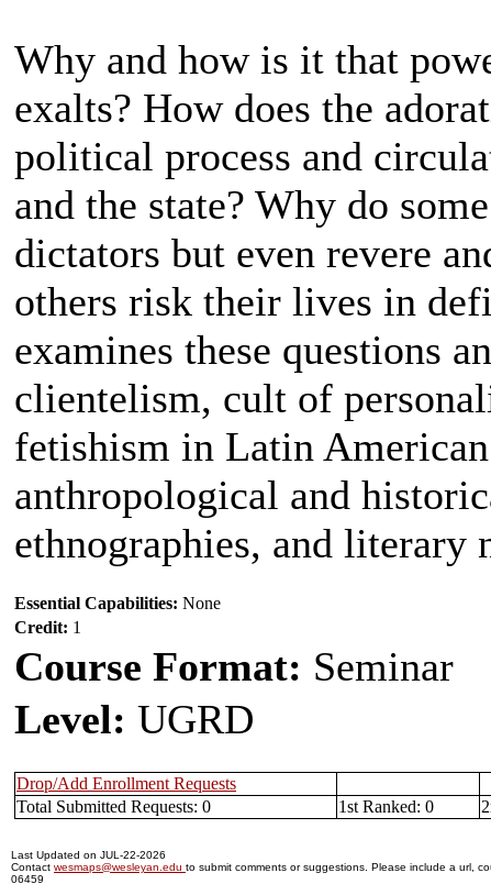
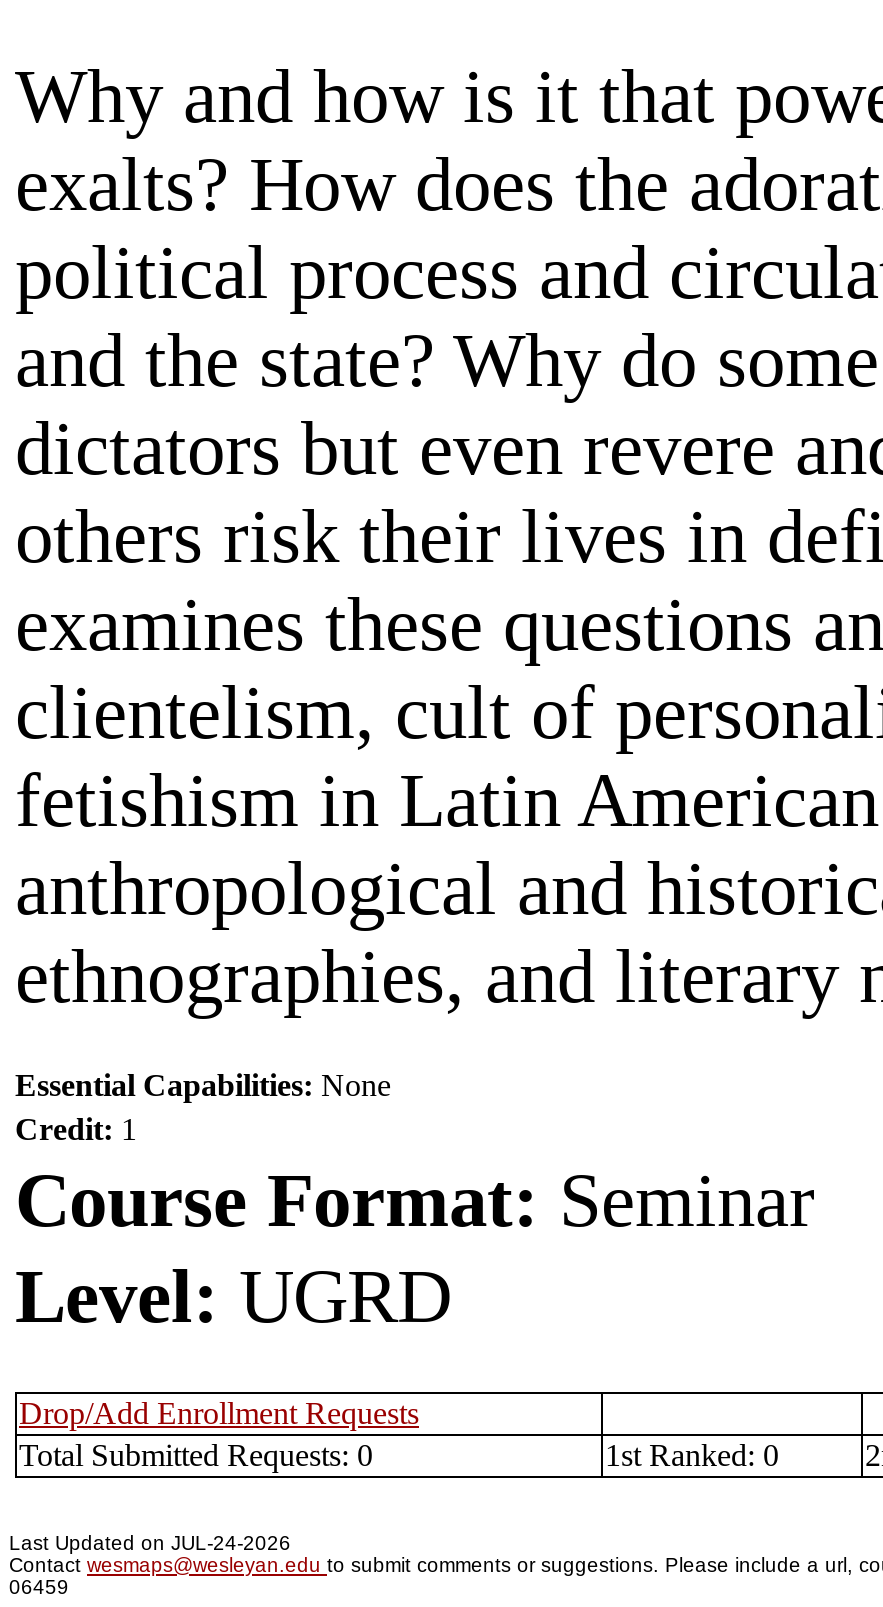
- Last Updated on JUL-22-2026
+ Last Updated on JUL-24-2026
